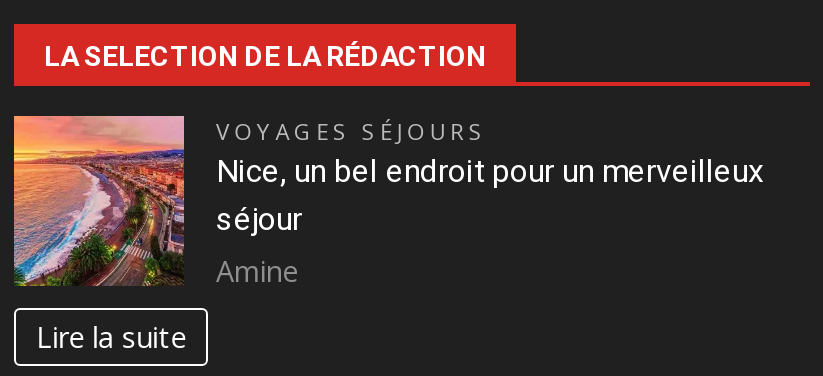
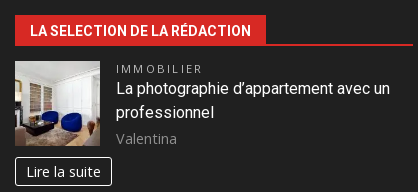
- [image]
- VOYAGES SÉJOURS
- Nice, un bel endroit pour un merveilleux
- séjour
- Amine
+ [image]
+ IMMOBILIER
+ La photographie d’appartement avec un
+ professionnel
+ Valentina
